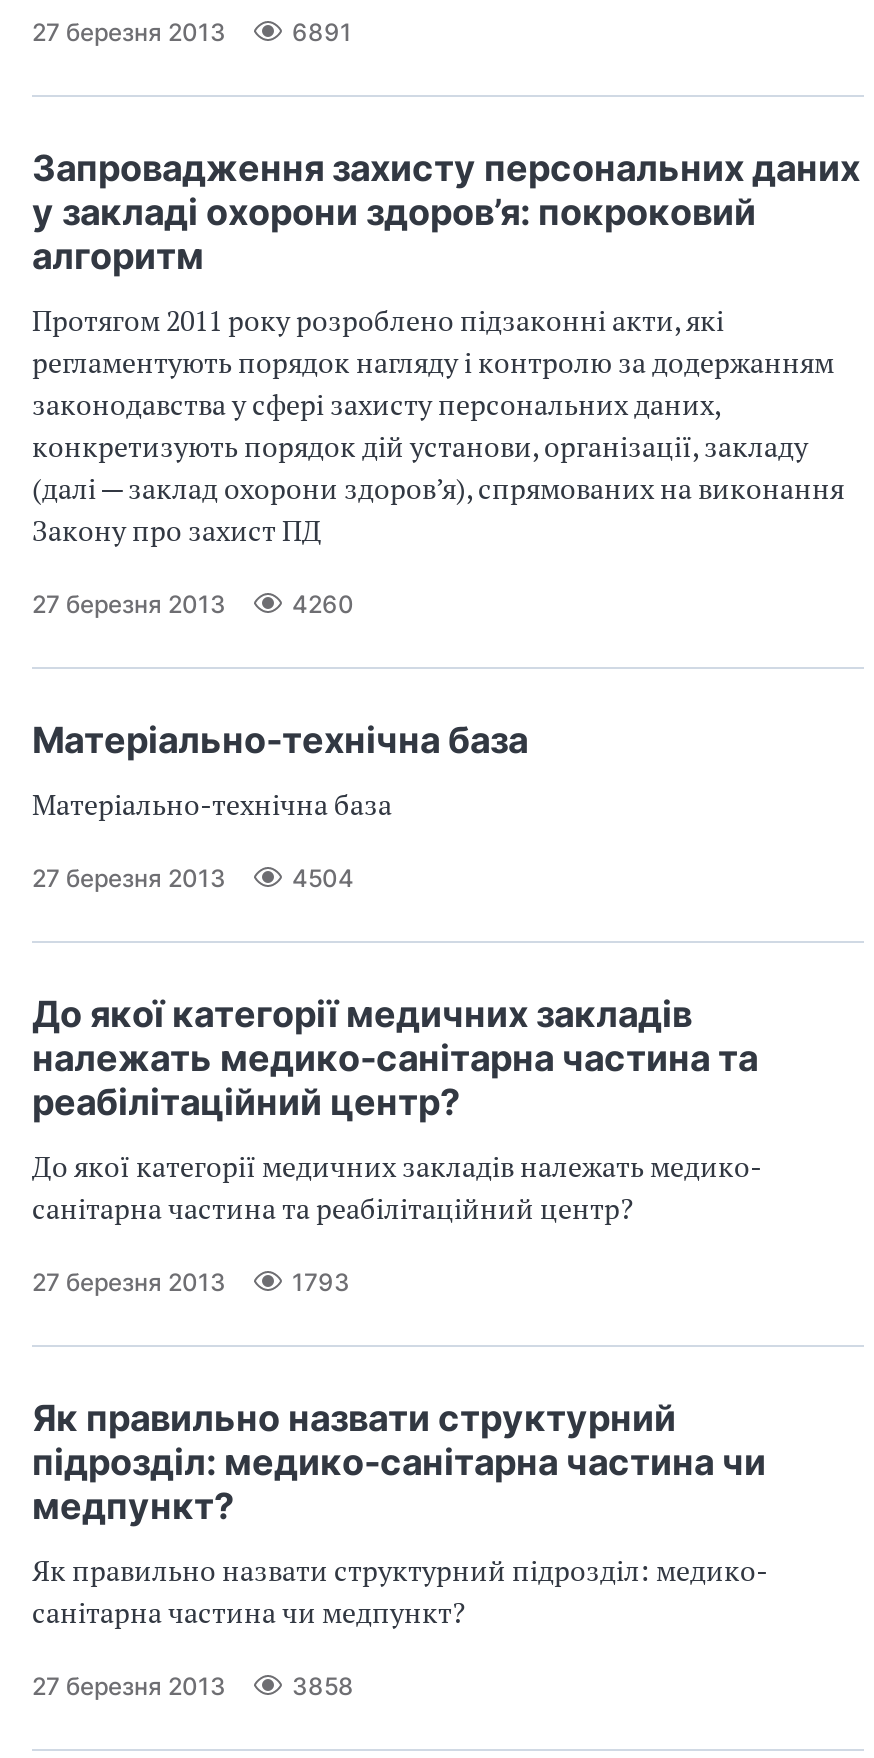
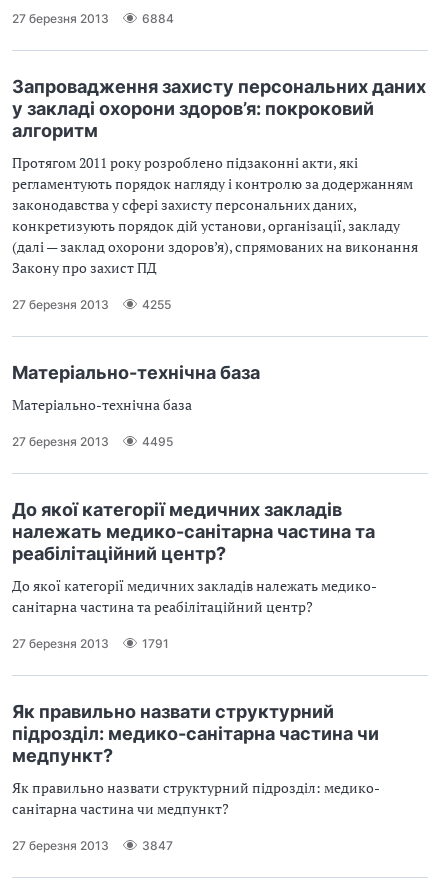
- 6891
+ 6884

- 4260
+ 4255

- 4504
+ 4495

- 1793
+ 1791

- 3858
+ 3847
